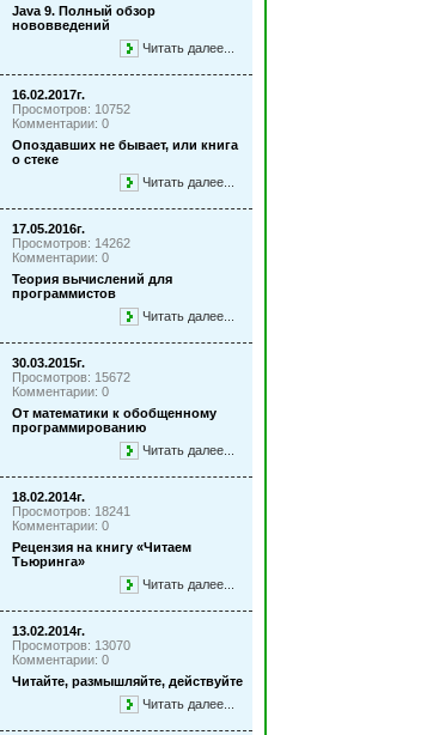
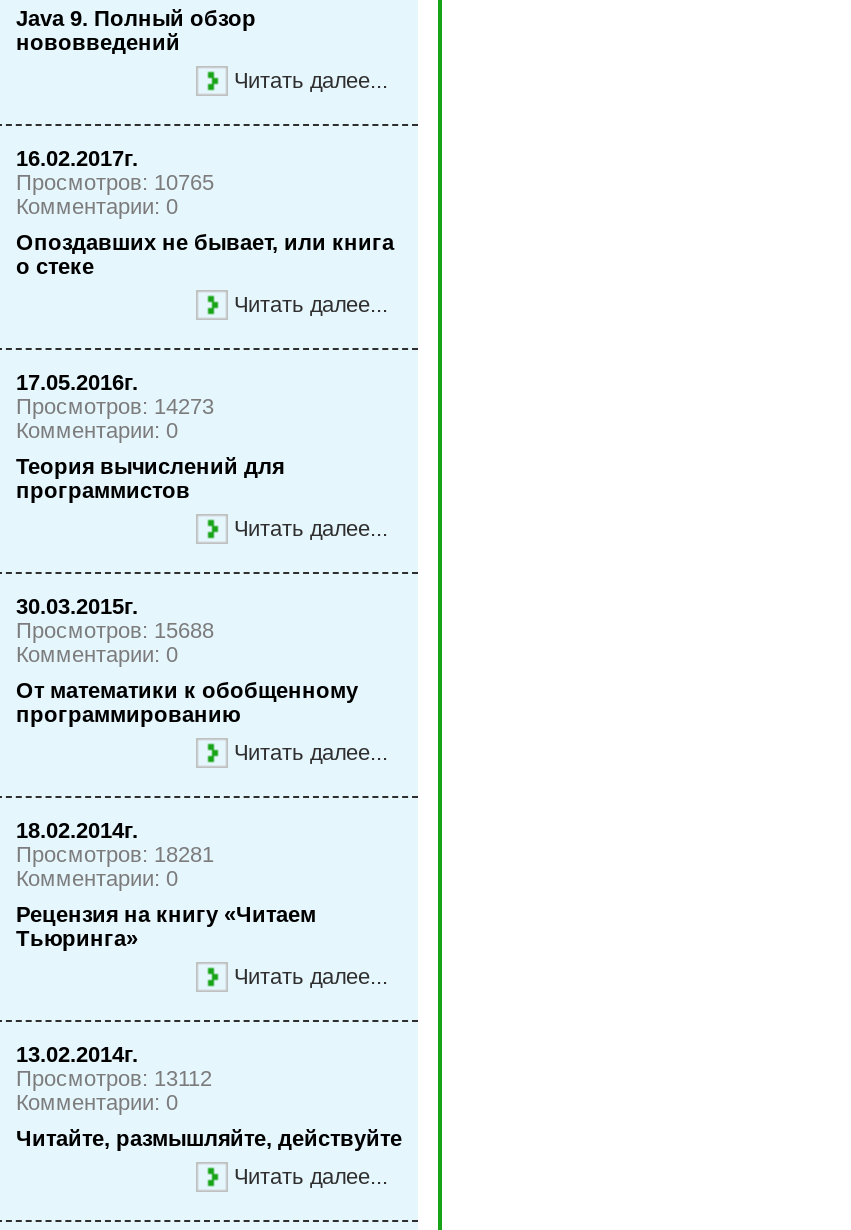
- Просмотров: 10752
+ Просмотров: 10765

- Просмотров: 14262
+ Просмотров: 14273

- Просмотров: 15672
+ Просмотров: 15688

- Просмотров: 18241
+ Просмотров: 18281

- Просмотров: 13070
+ Просмотров: 13112
